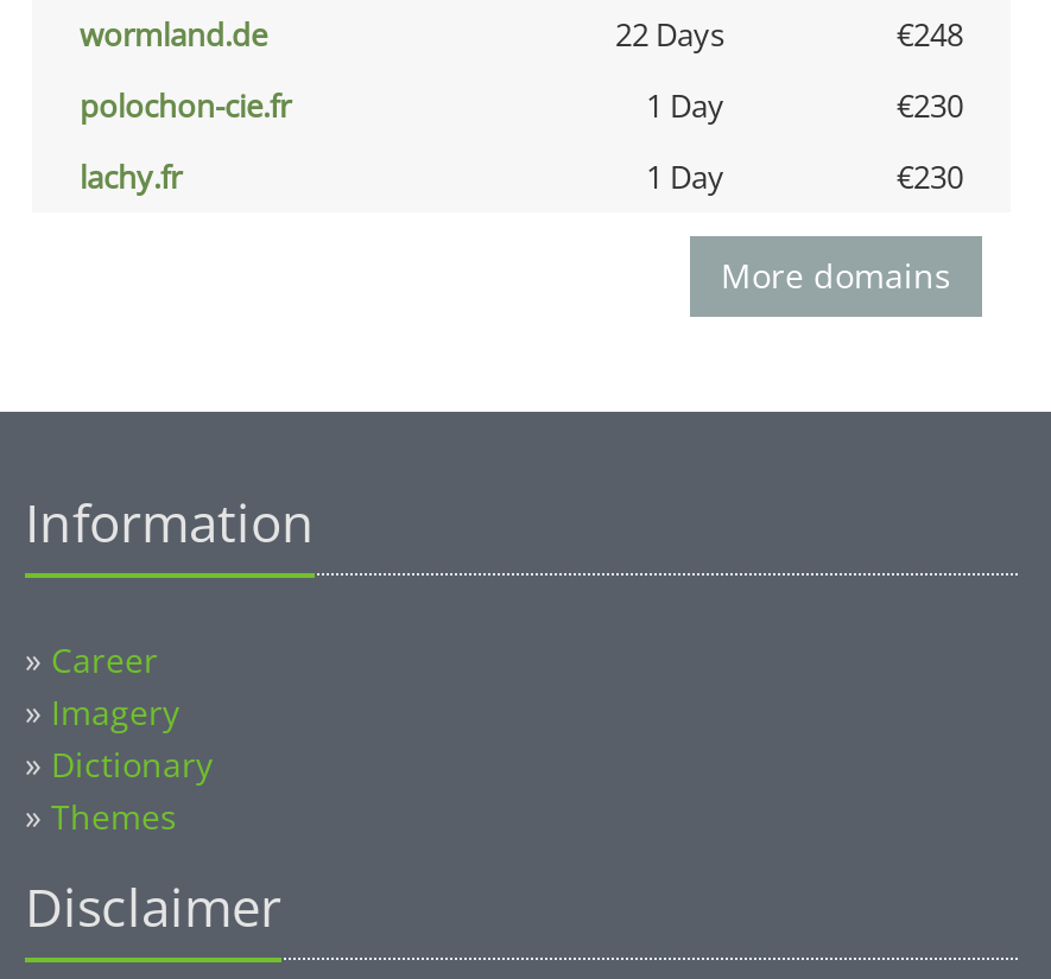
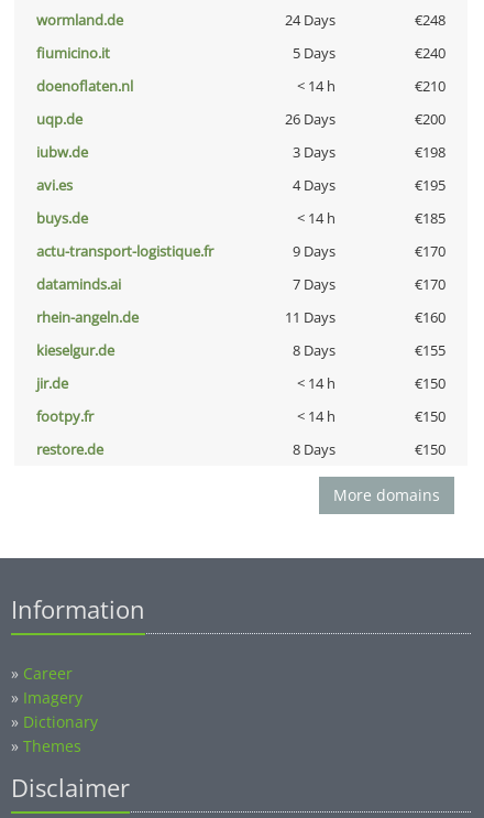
- 22 Days
+ 24 Days

- polochon-cie.fr
- 1 Day
- €230
- lachy.fr
- 1 Day
- €230
+ fiumicino.it
+ 5 Days
+ €240
+ doenoflaten.nl
+ < 14 h
+ €210
+ uqp.de
+ 26 Days
+ €200
+ iubw.de
+ 3 Days
+ €198
+ avi.es
+ 4 Days
+ €195
+ buys.de
+ < 14 h
+ €185
+ actu-transport-logistique.fr
+ 9 Days
+ €170
+ dataminds.ai
+ 7 Days
+ €170
+ rhein-angeln.de
+ 11 Days
+ €160
+ kieselgur.de
+ 8 Days
+ €155
+ jir.de
+ < 14 h
+ €150
+ footpy.fr
+ < 14 h
+ €150
+ restore.de
+ 8 Days
+ €150
